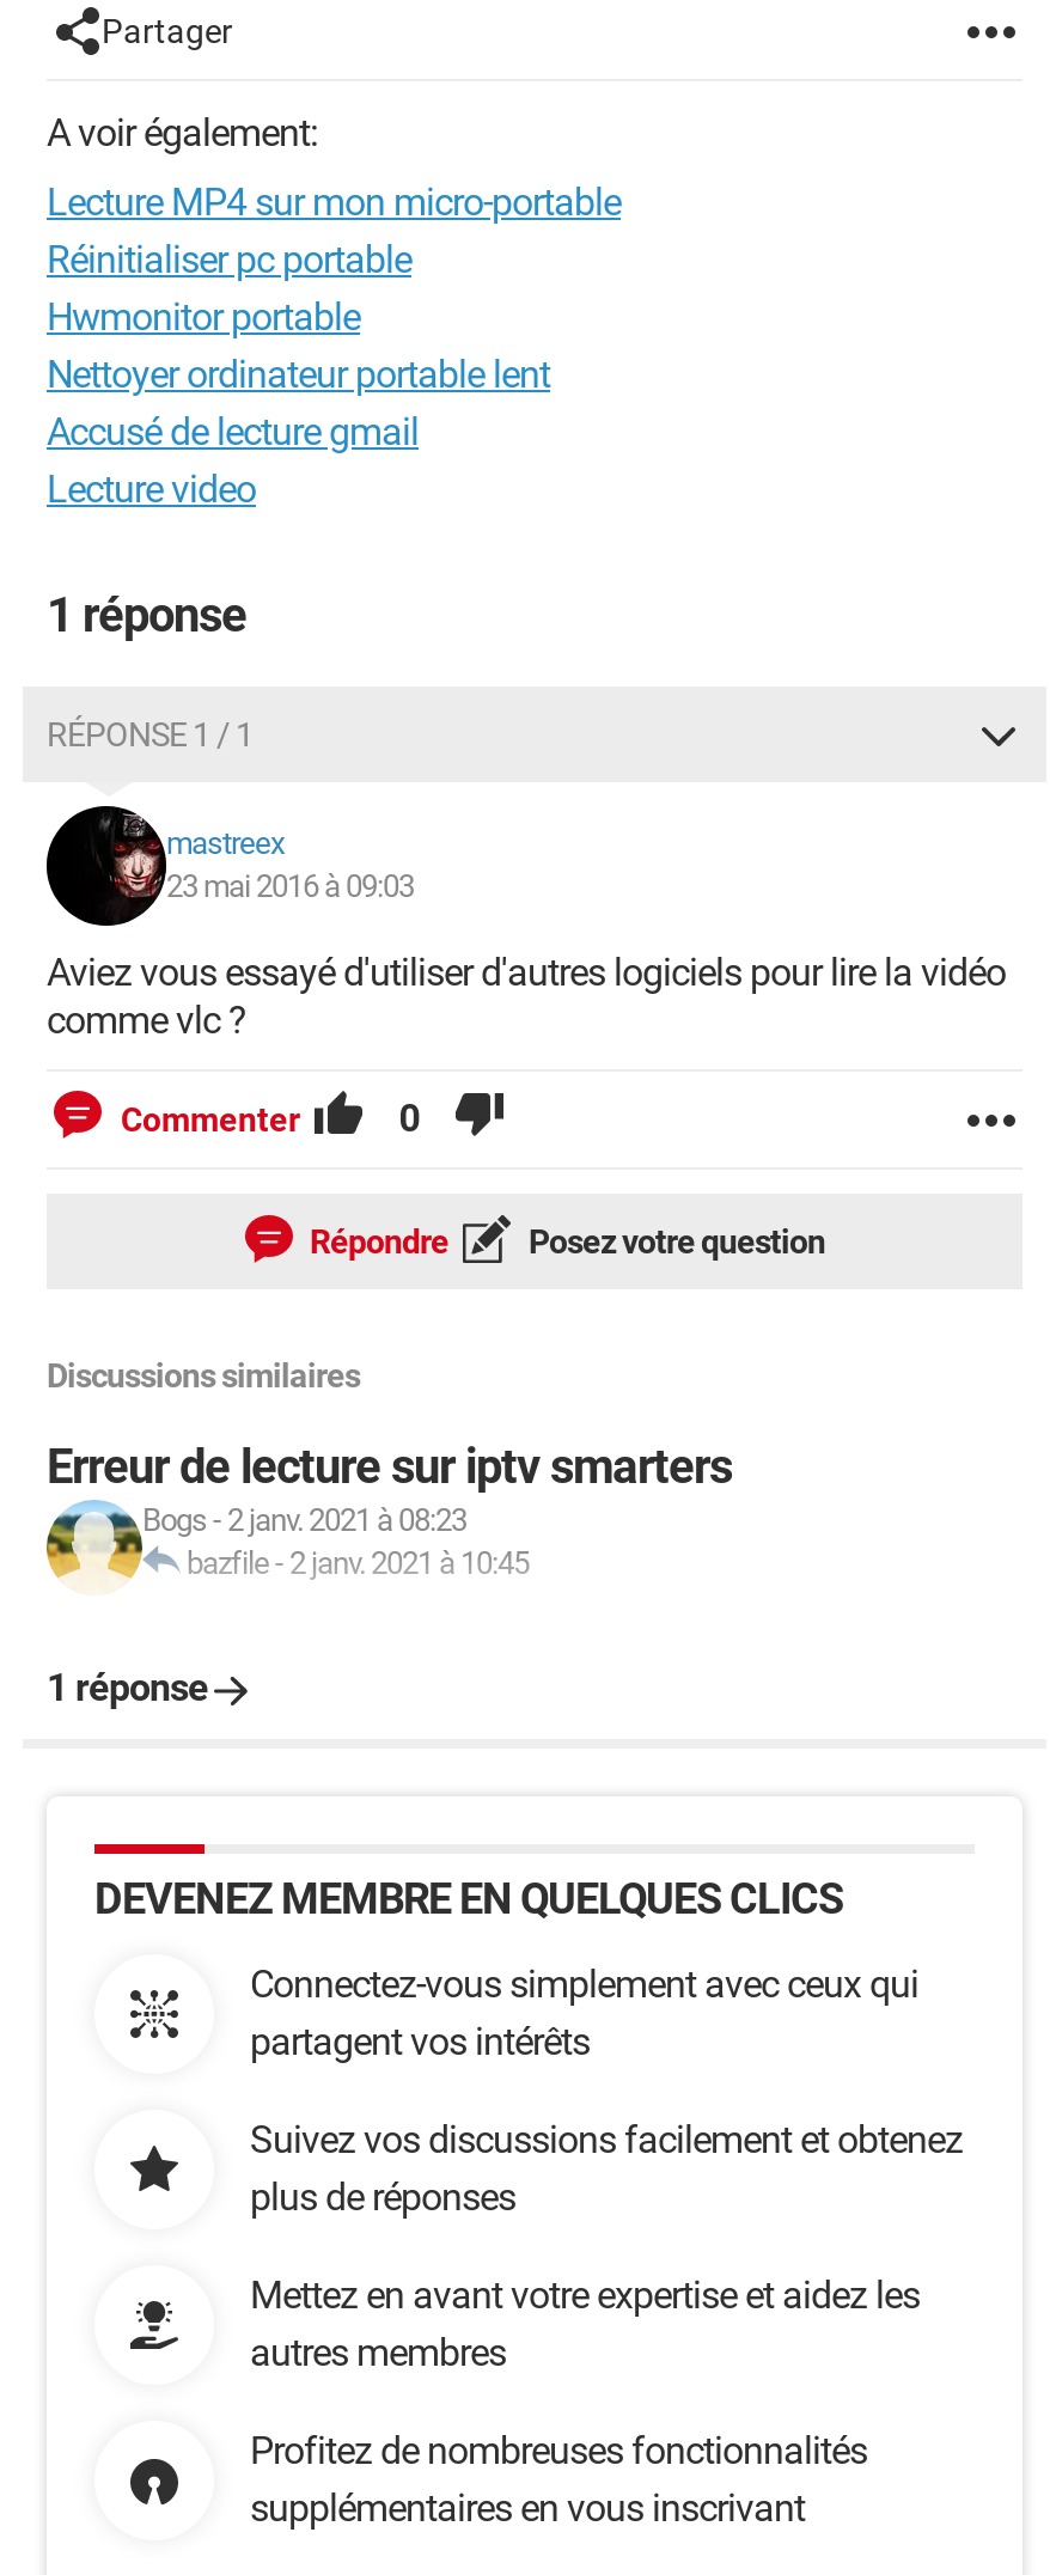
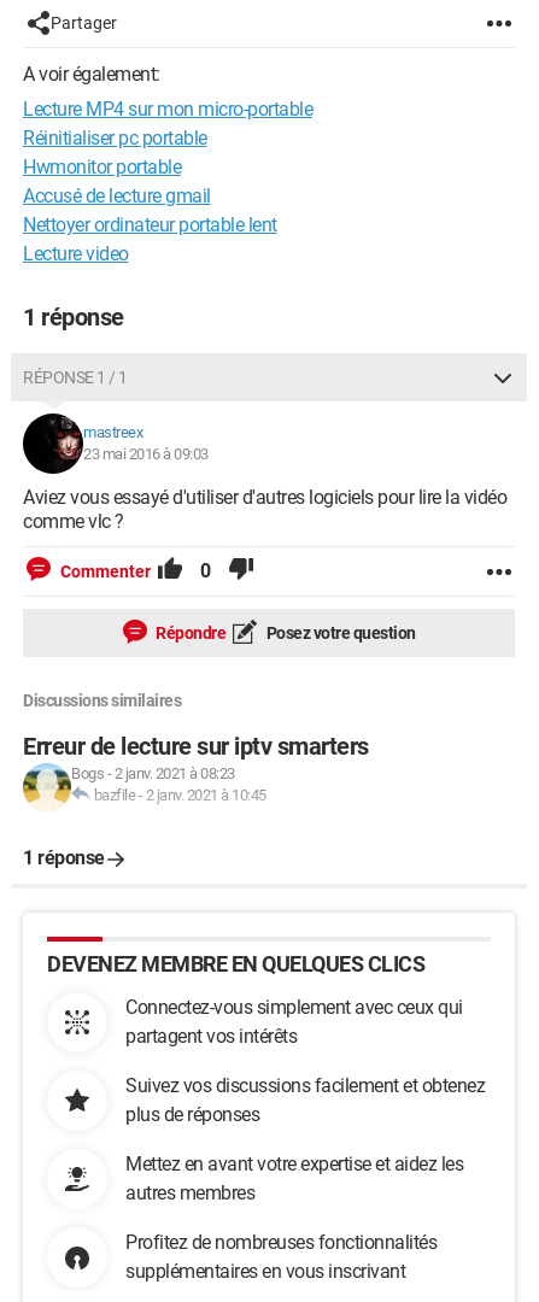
moved down: Nettoyer ordinateur portable lent

moved up: Accusé de lecture gmail
